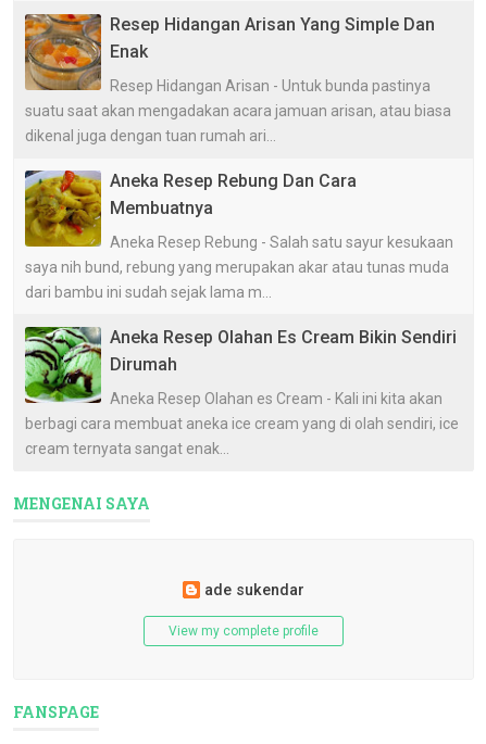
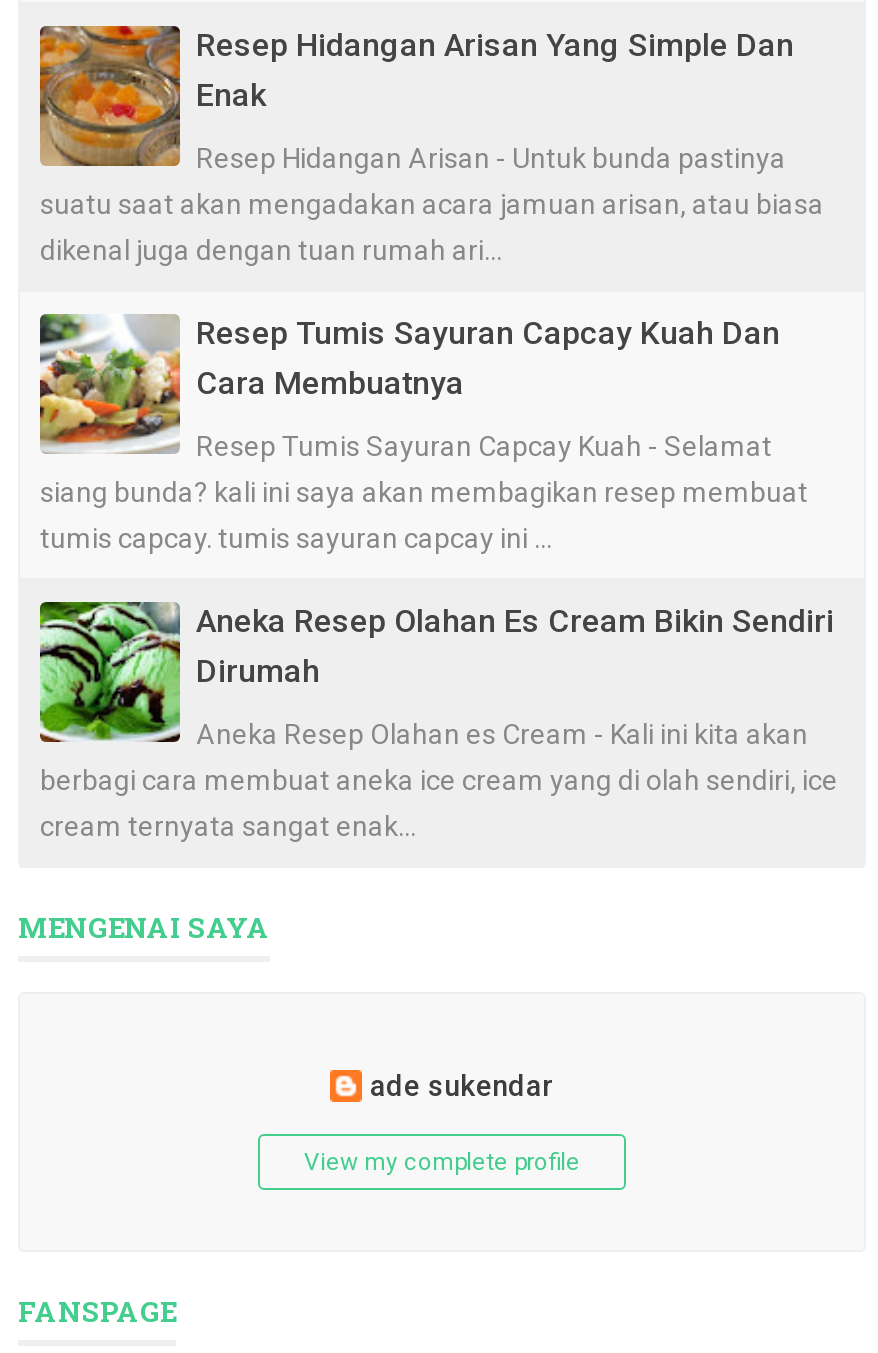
- [image]
- Aneka Resep Rebung - Salah satu sayur kesukaan
- saya nih bund, rebung yang merupakan akar atau tunas muda
- dari bambu ini sudah sejak lama m...
+ [image]
+ Resep Tumis Sayuran Capcay Kuah - Selamat
+ siang bunda? kali ini saya akan membagikan resep membuat
+ tumis capcay. tumis sayuran capcay ini ...

- Aneka Resep Rebung Dan Cara
- Membuatnya
+ Resep Tumis Sayuran Capcay Kuah Dan
+ Cara Membuatnya
